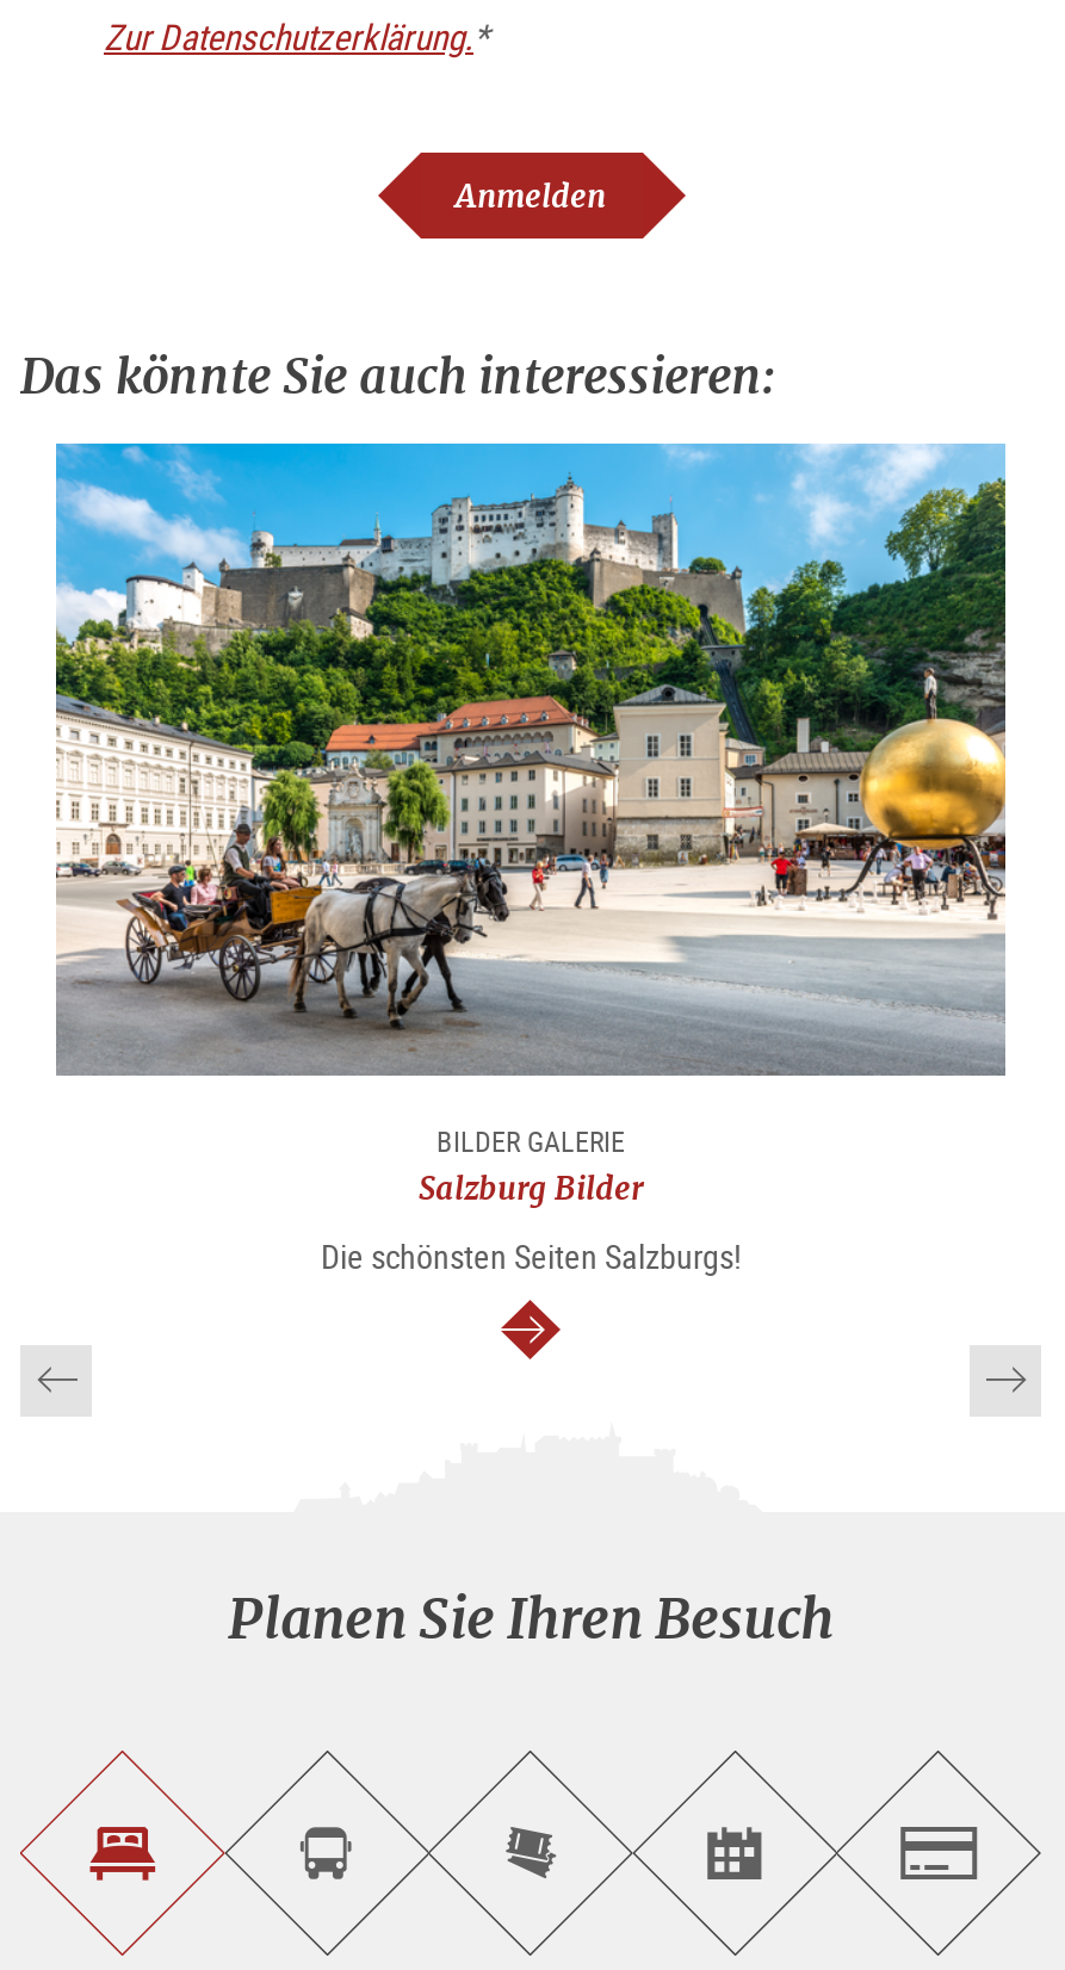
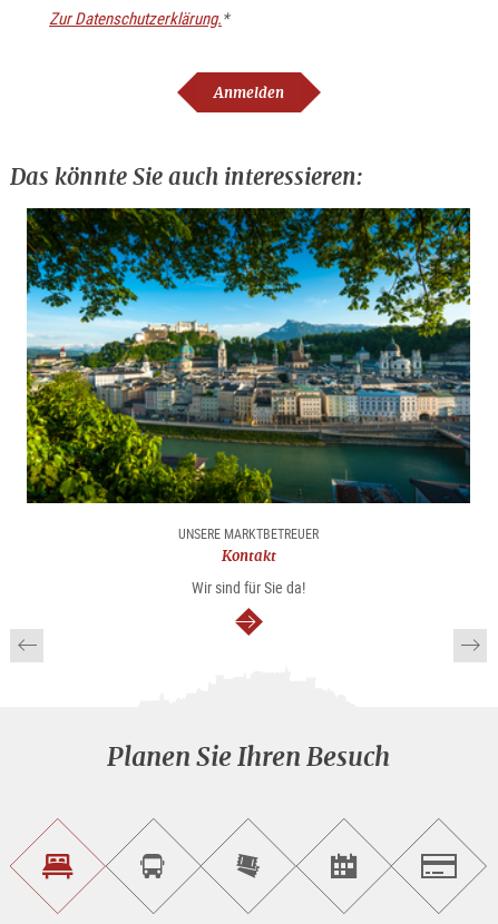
- [image]
- BILDER GALERIE
- Salzburg Bilder
+ [image]
+ UNSERE MARKTBETREUER
+ Kontakt

- Die schönsten Seiten Salzburgs!
+ Wir sind für Sie da!
